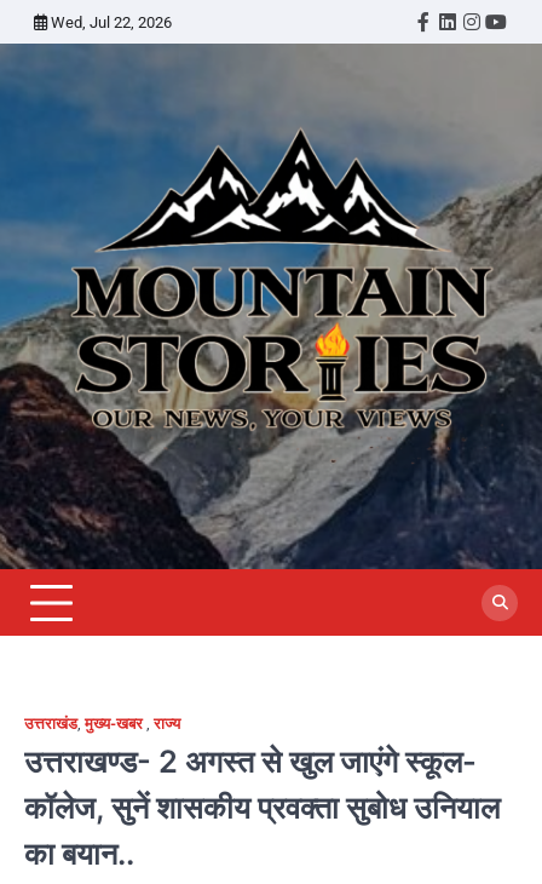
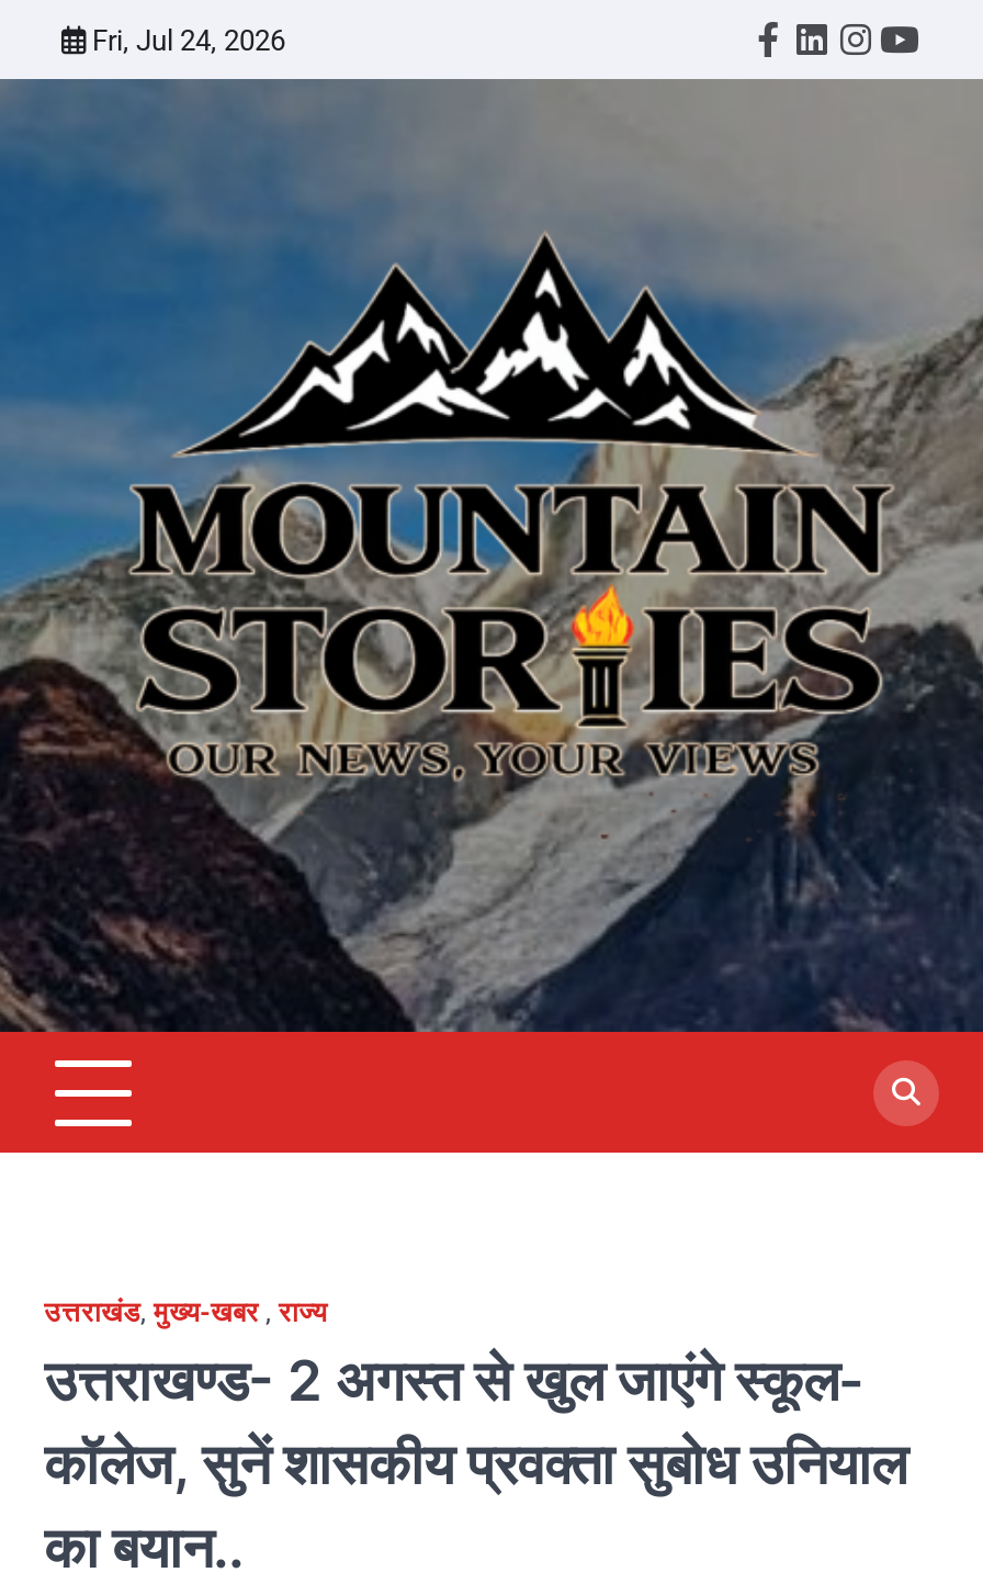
- Wed, Jul 22, 2026
+ Fri, Jul 24, 2026
